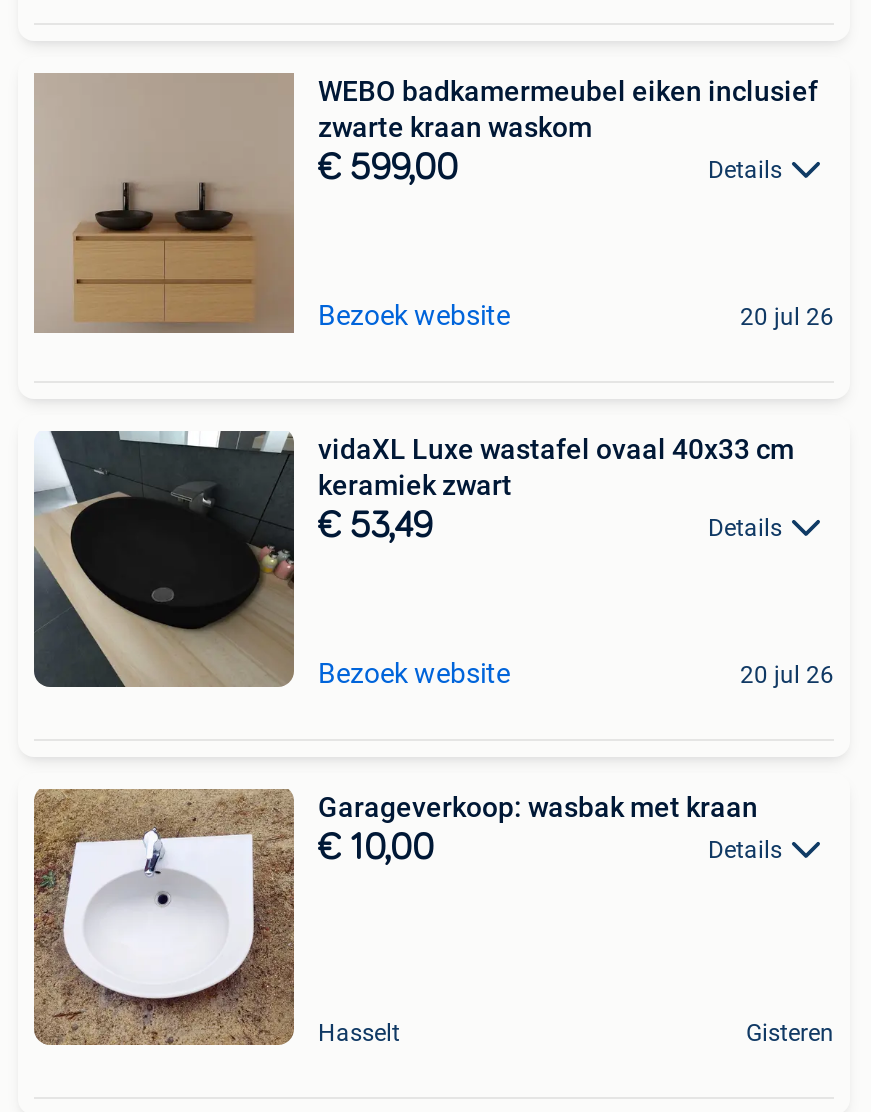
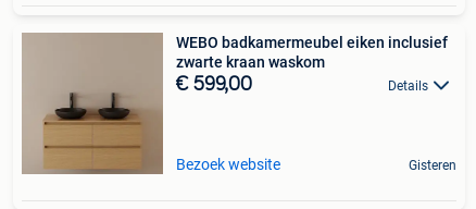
- 20 jul 26

- [image]
- vidaXL Luxe wastafel ovaal 40x33 cm
- keramiek zwart
- € 53,49
- Details

- Bezoek website
- 20 jul 26

- [image]
- Garageverkoop: wasbak met kraan
- € 10,00
- Details

- Hasselt
